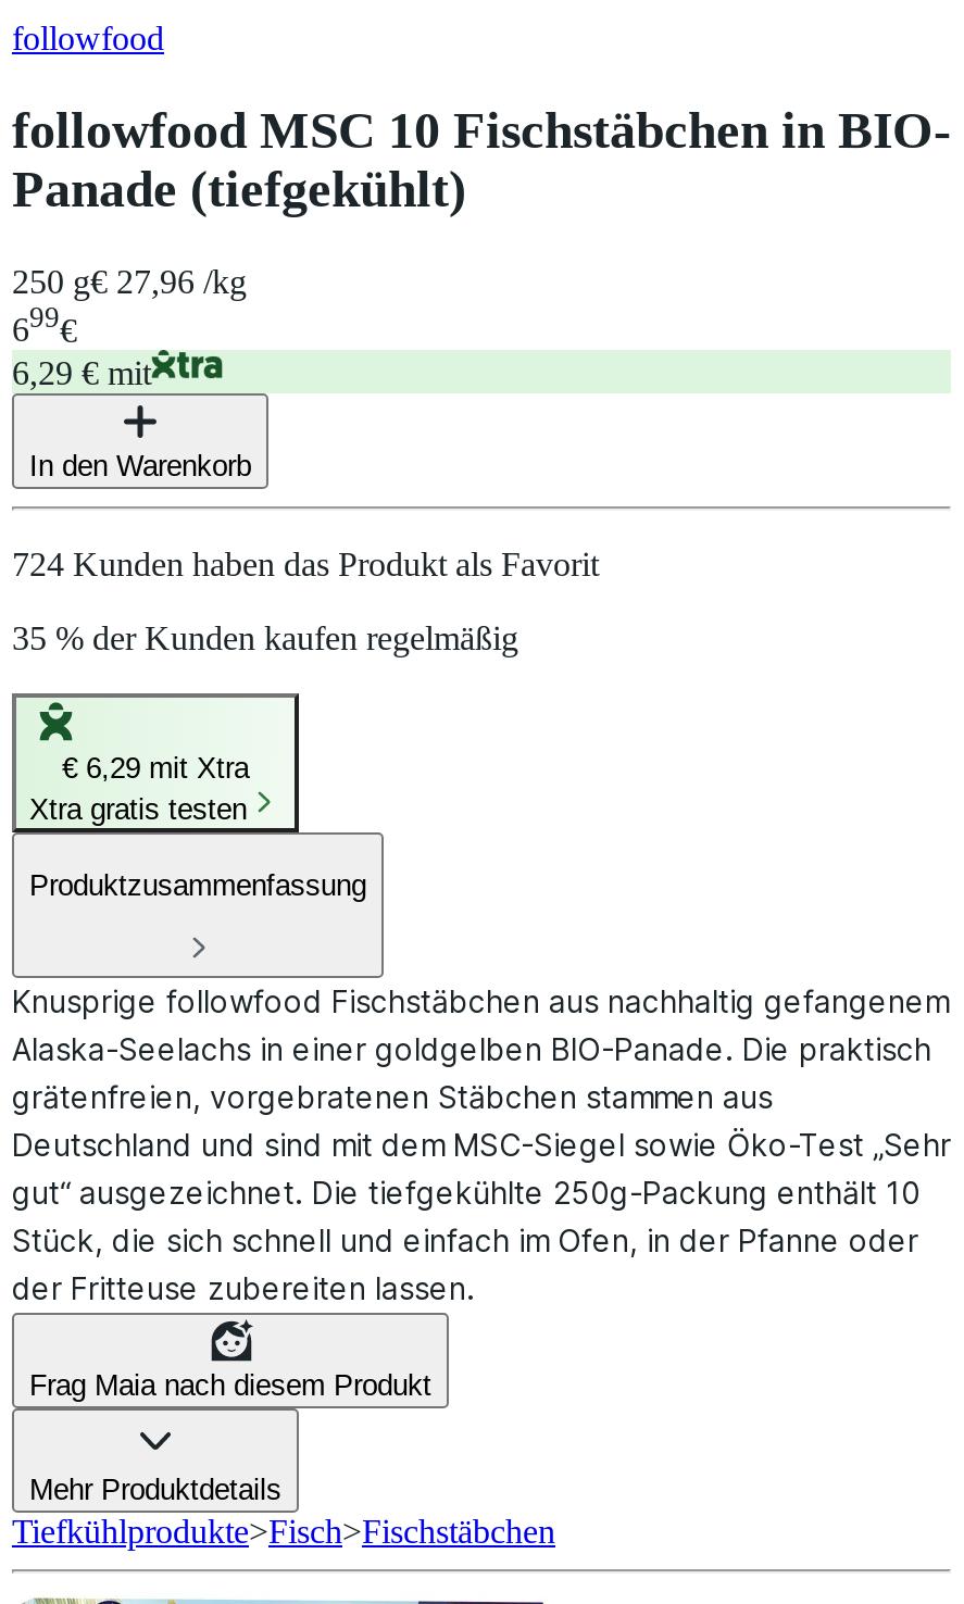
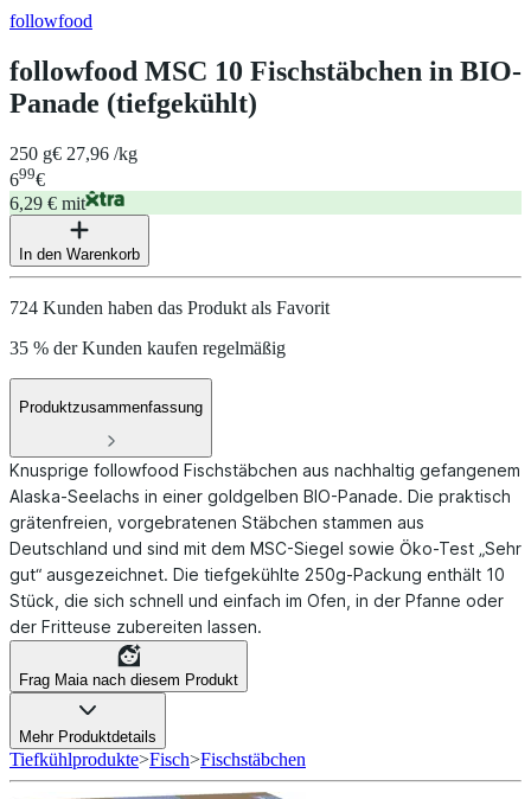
- [image]
- € 6,29 mit Xtra
- Xtra gratis testen
